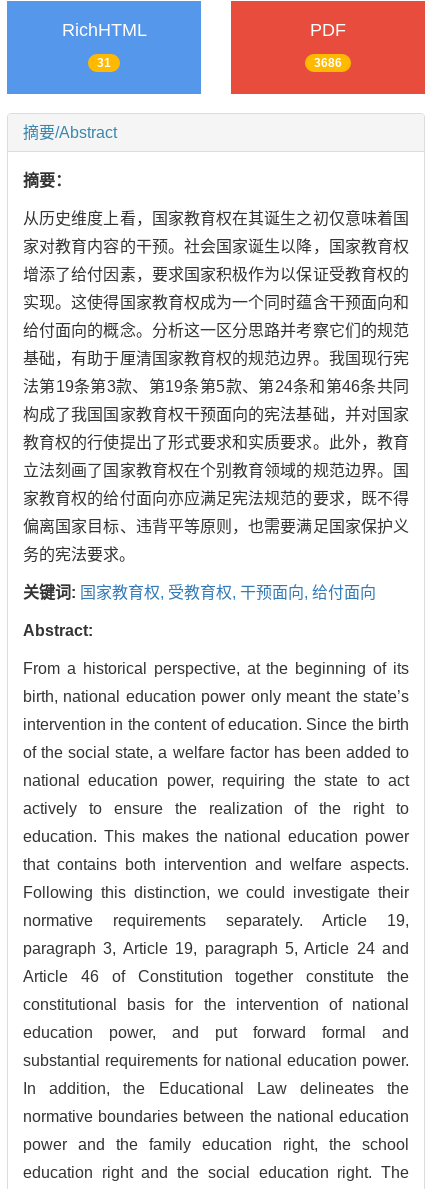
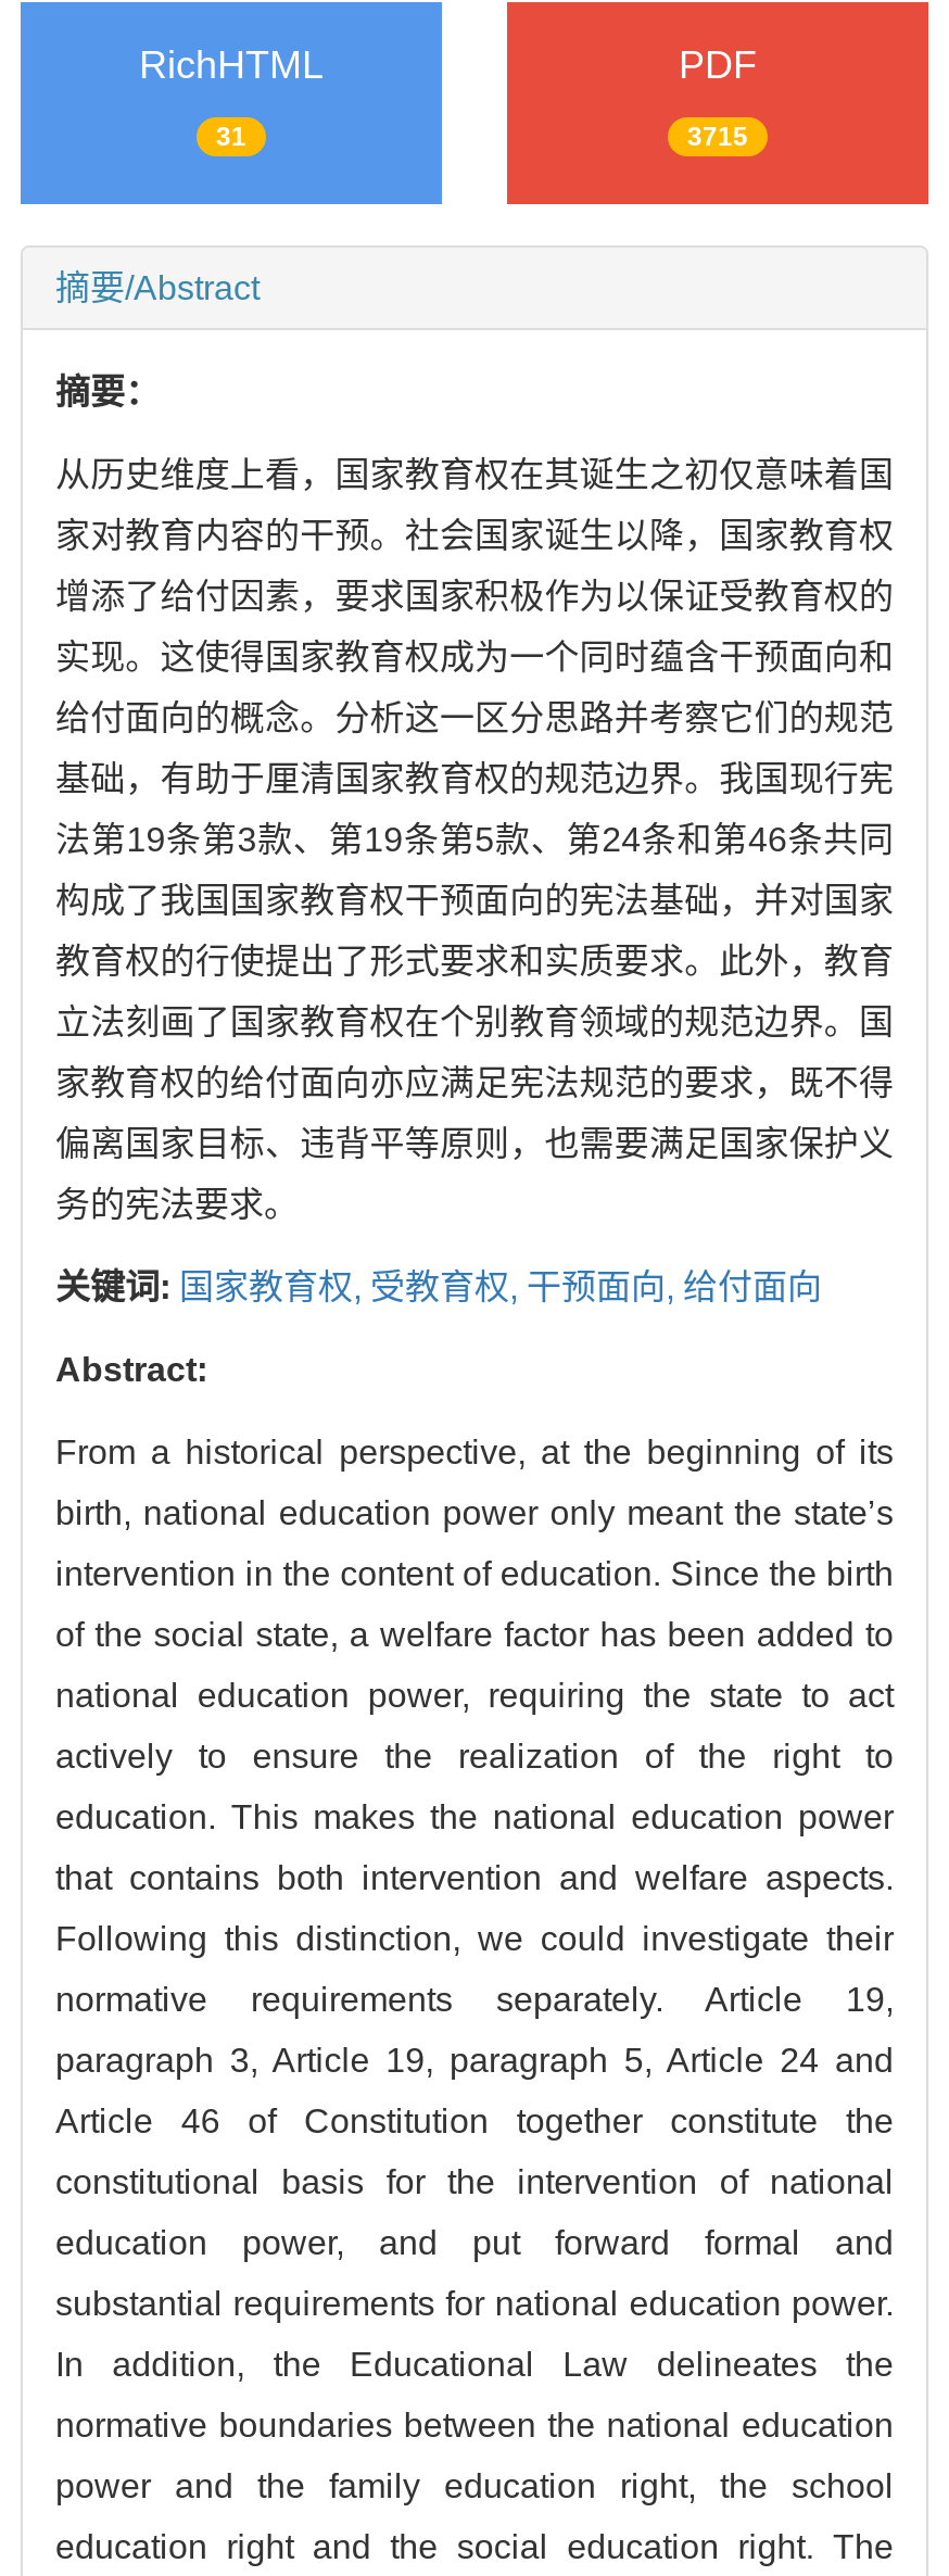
- 3686
+ 3715
